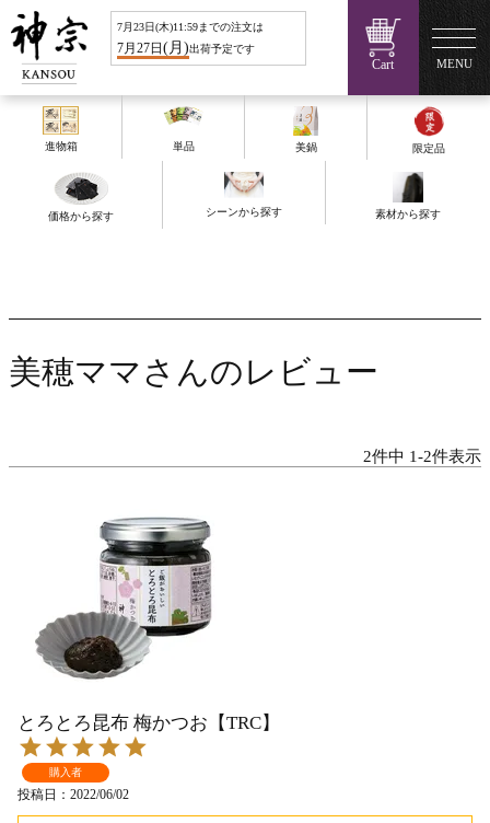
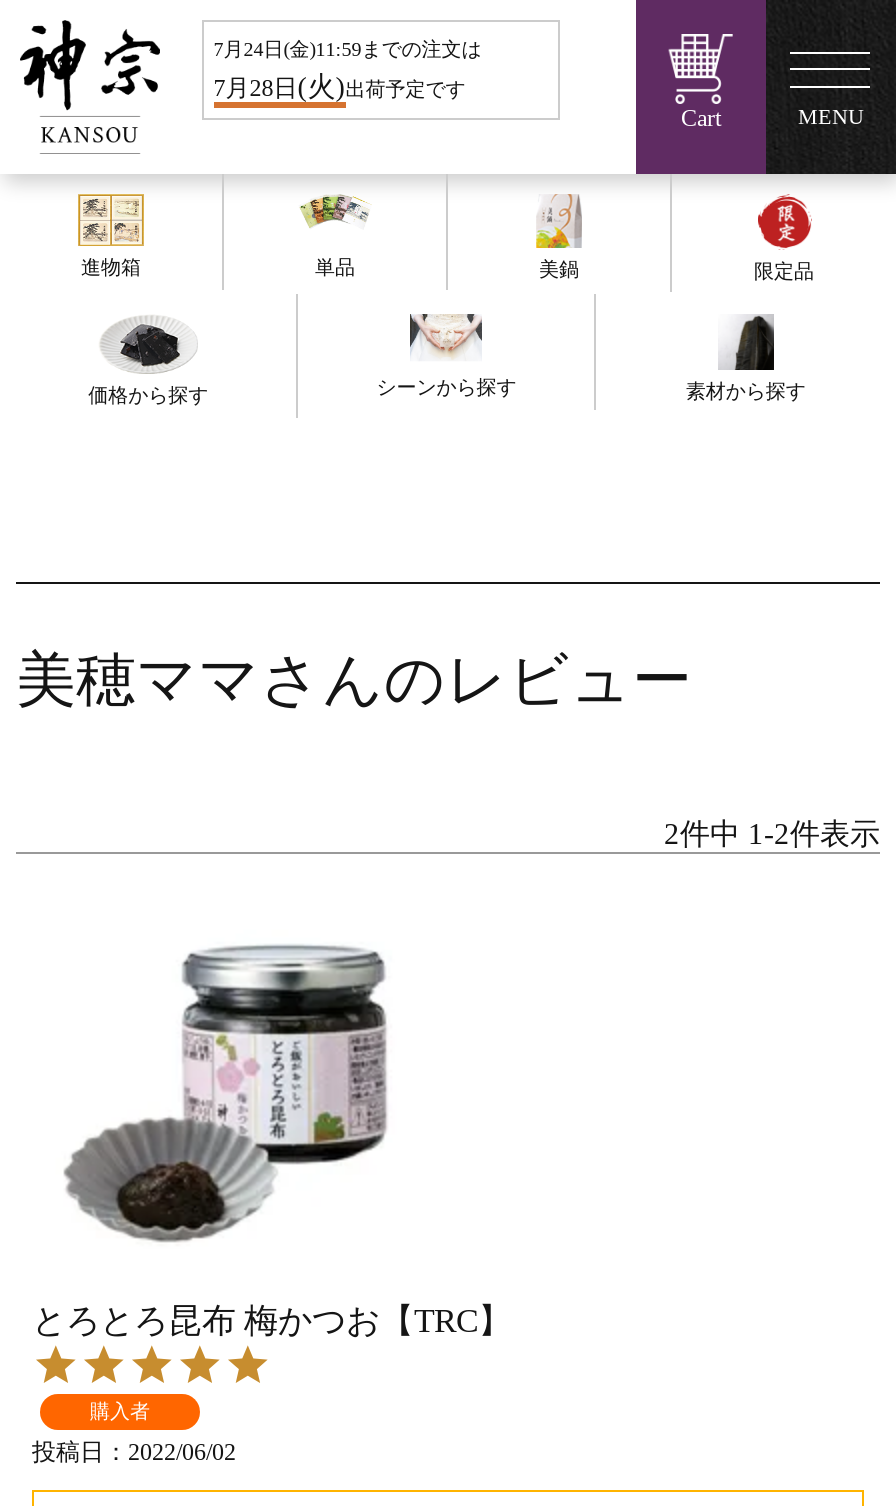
- 7月23日(木)11:59までの注文は
+ 7月24日(金)11:59までの注文は

- 7月27日(月)出荷予定です
+ 7月28日(火)出荷予定です
